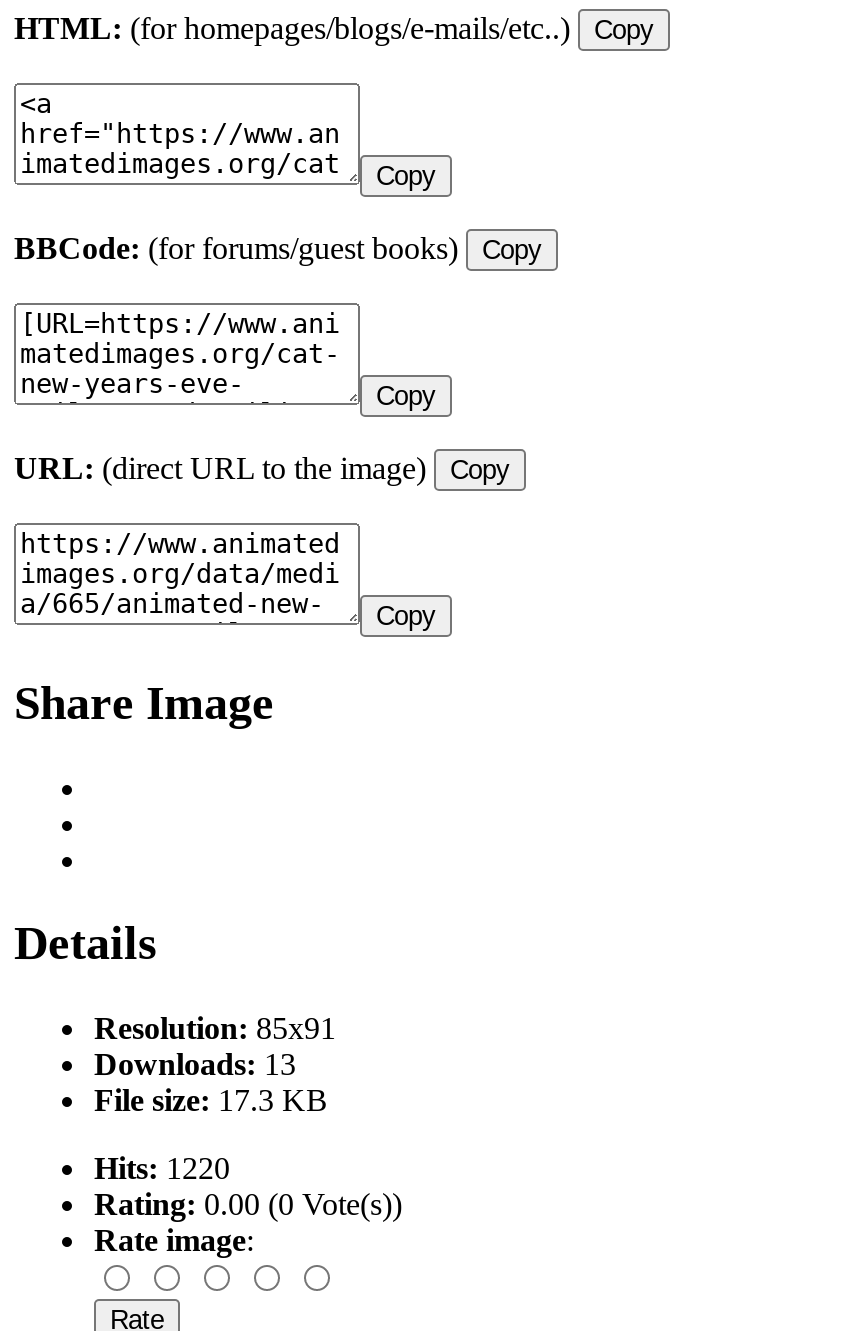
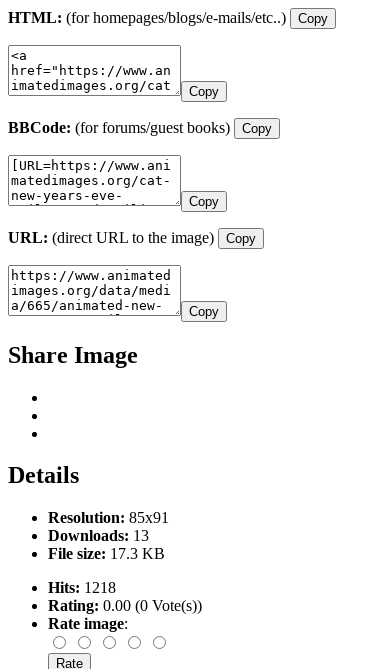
- Hits: 1220
+ Hits: 1218
